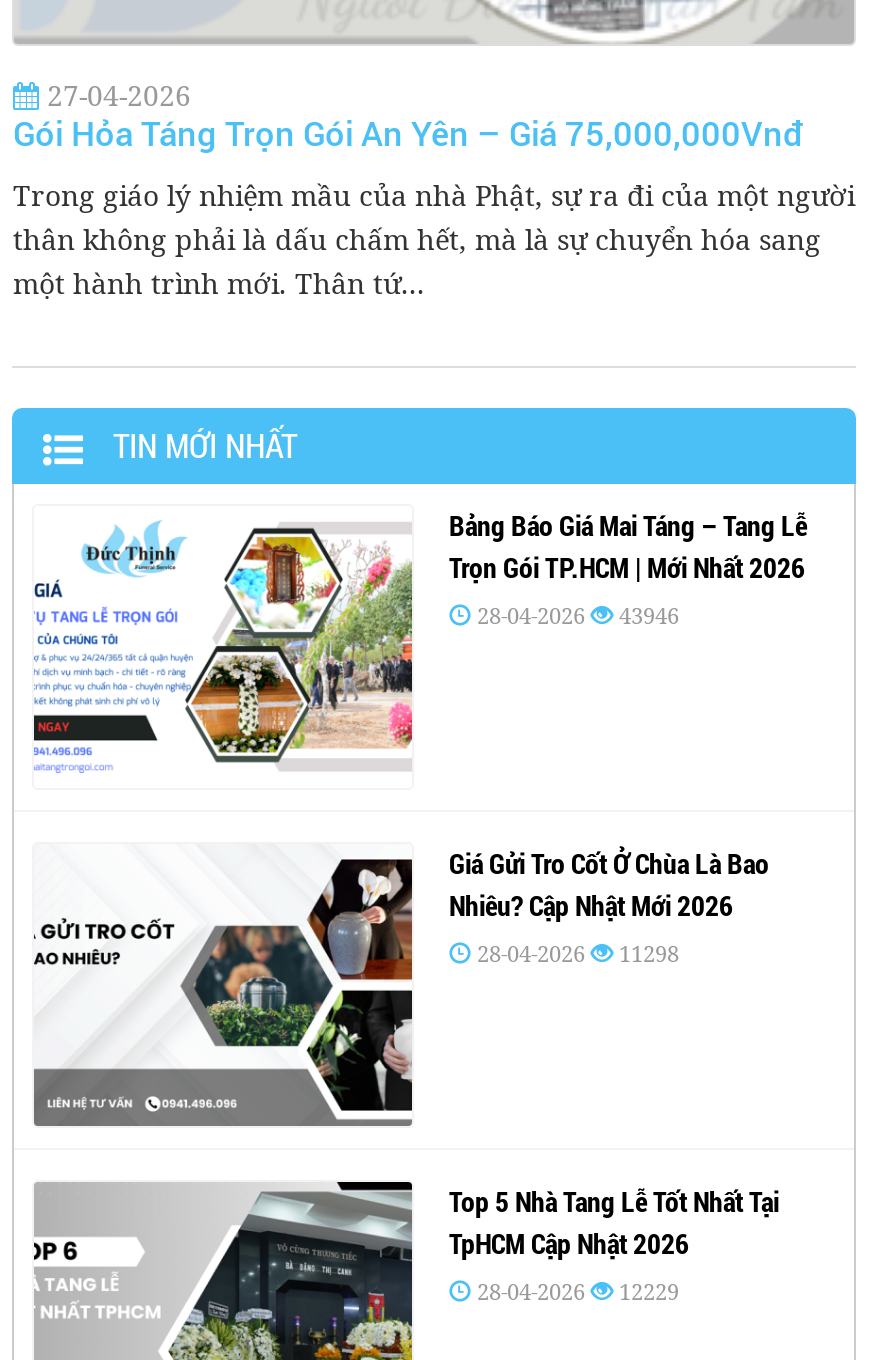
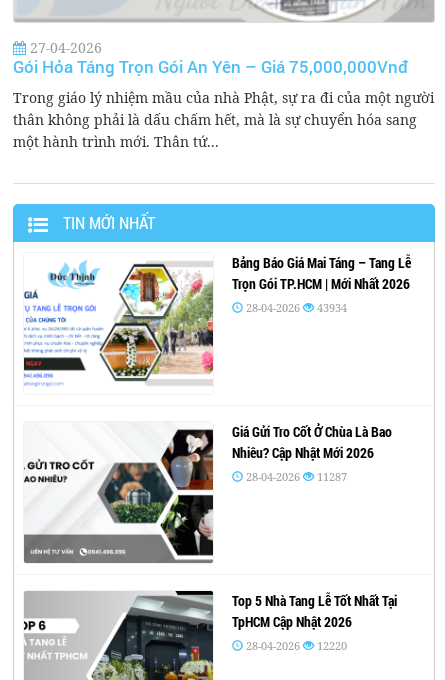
- 28-04-2026 43946
+ 28-04-2026 43934

- 28-04-2026 11298
+ 28-04-2026 11287

- 28-04-2026 12229
+ 28-04-2026 12220
